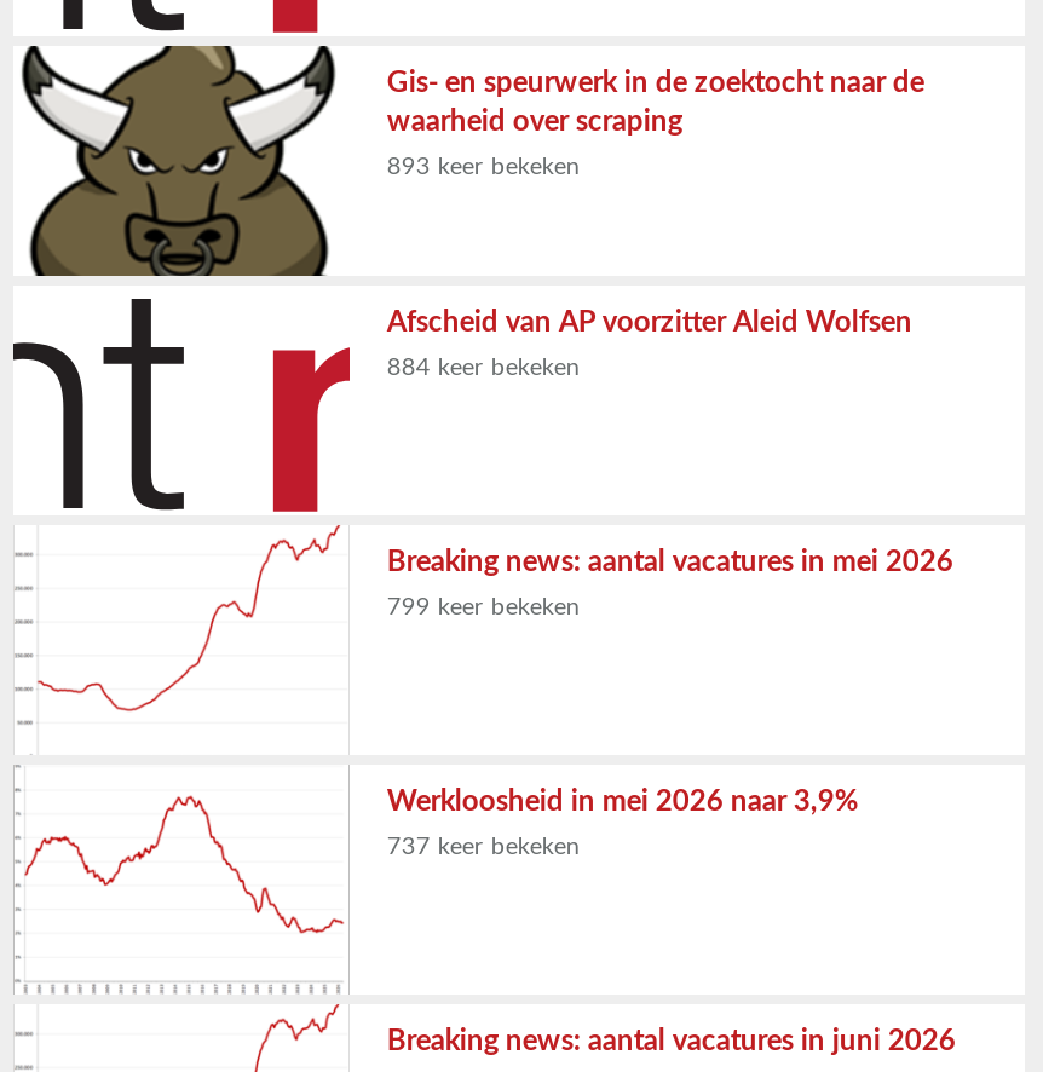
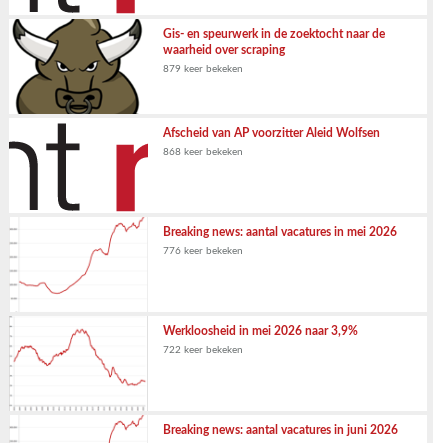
- 893 keer bekeken
+ 879 keer bekeken

- 884 keer bekeken
+ 868 keer bekeken

- 799 keer bekeken
+ 776 keer bekeken

- 737 keer bekeken
+ 722 keer bekeken
